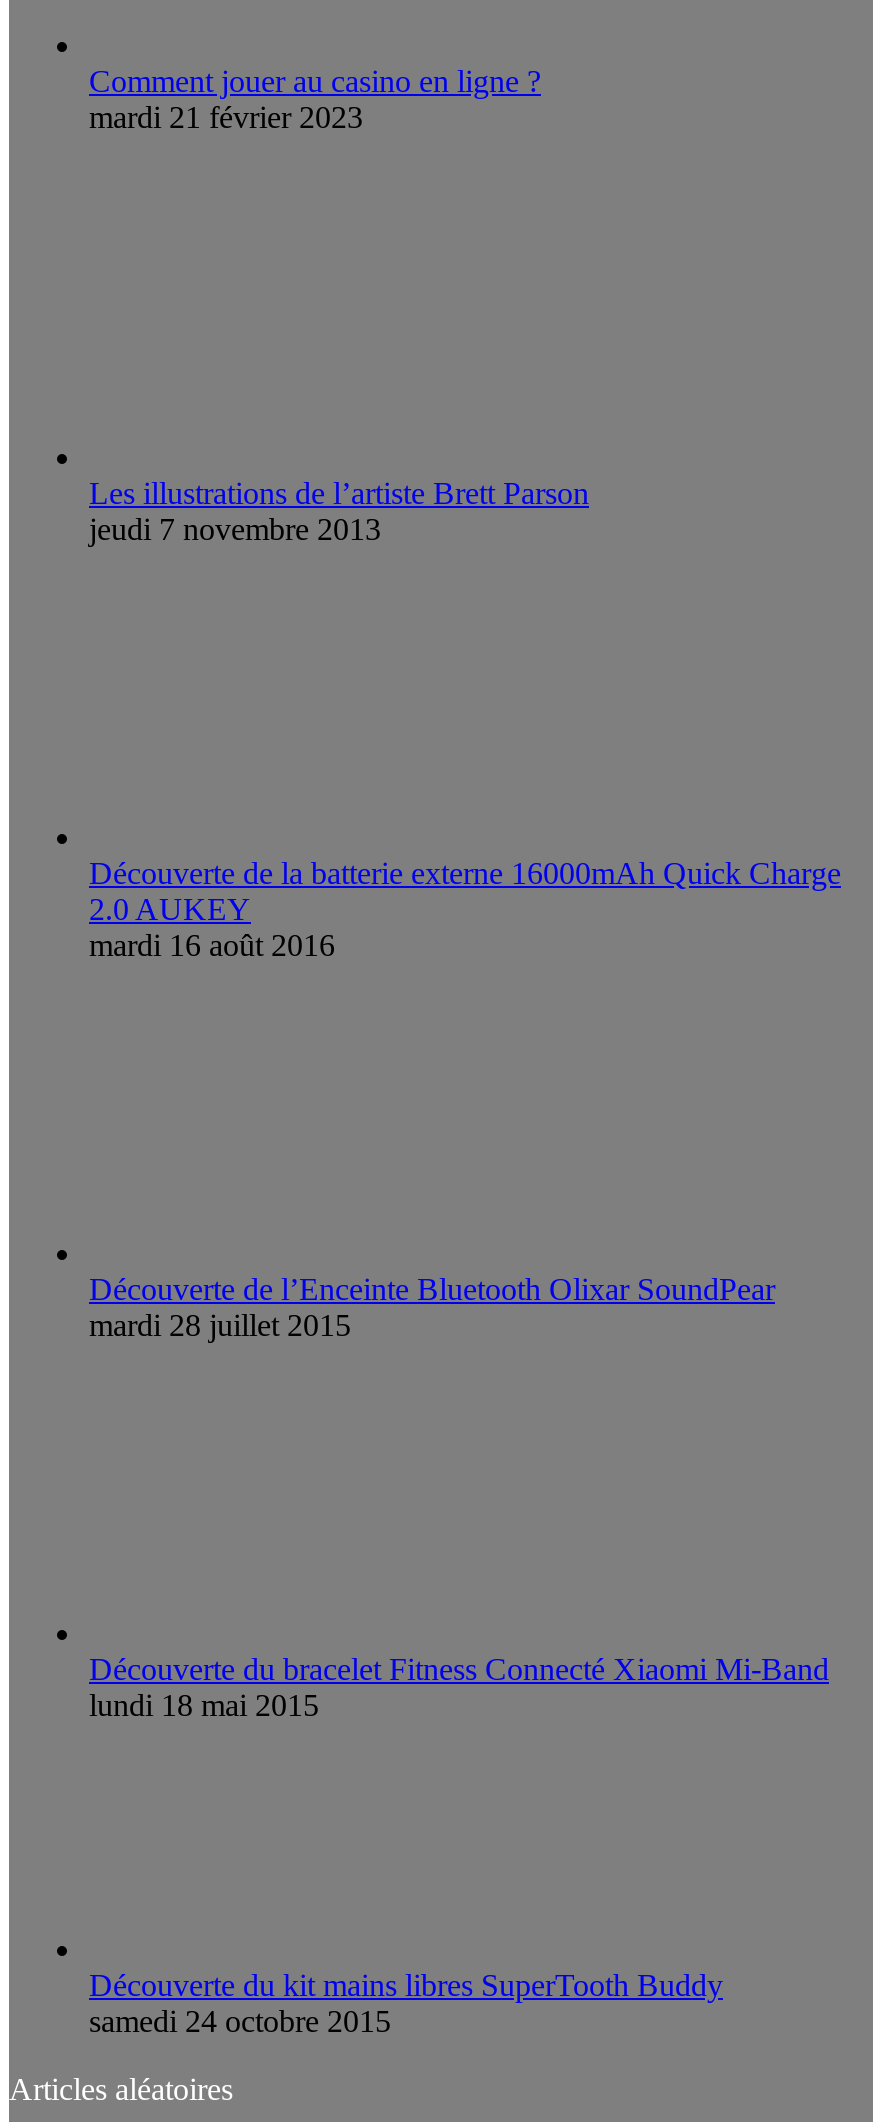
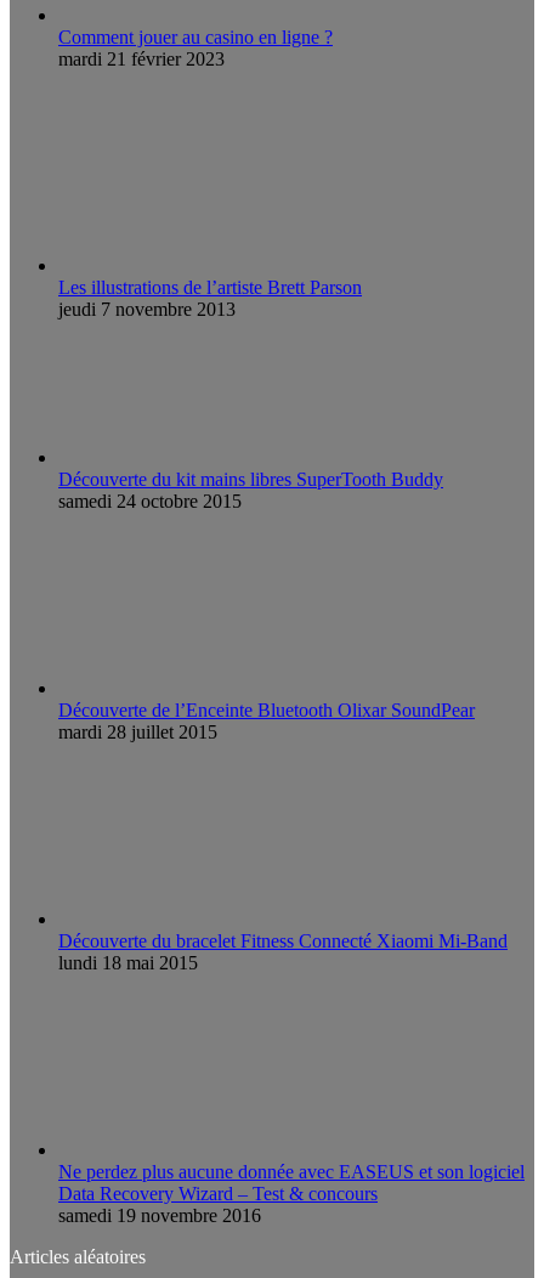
- Découverte de la batterie externe 16000mAh Quick Charge
- 2.0 AUKEY
- mardi 16 août 2016

moved up: Découverte de l’Enceinte Bluetooth Olixar SoundPear | mardi 28 juillet 2015 | Découverte du bracelet Fitness Connecté Xiaomi Mi-Band | lundi 18 mai 2015

+ Ne perdez plus aucune donnée avec EASEUS et son logiciel
+ Data Recovery Wizard – Test & concours
+ samedi 19 novembre 2016

moved up: Découverte du kit mains libres SuperTooth Buddy | samedi 24 octobre 2015
